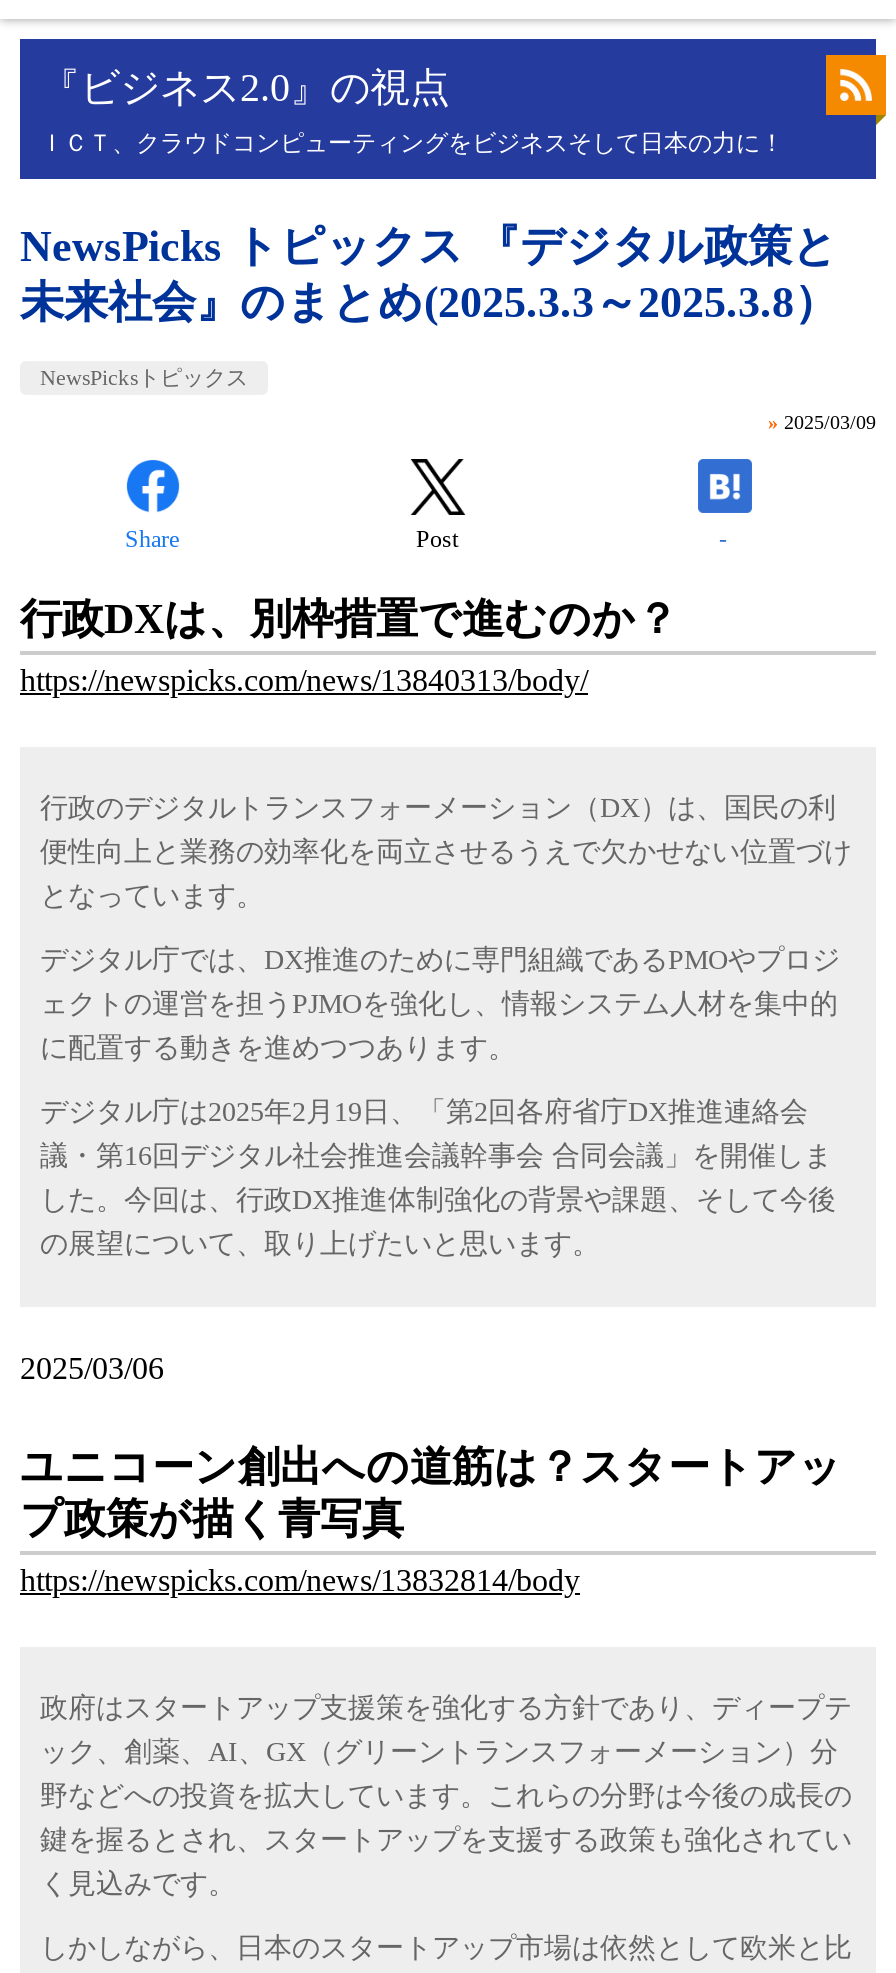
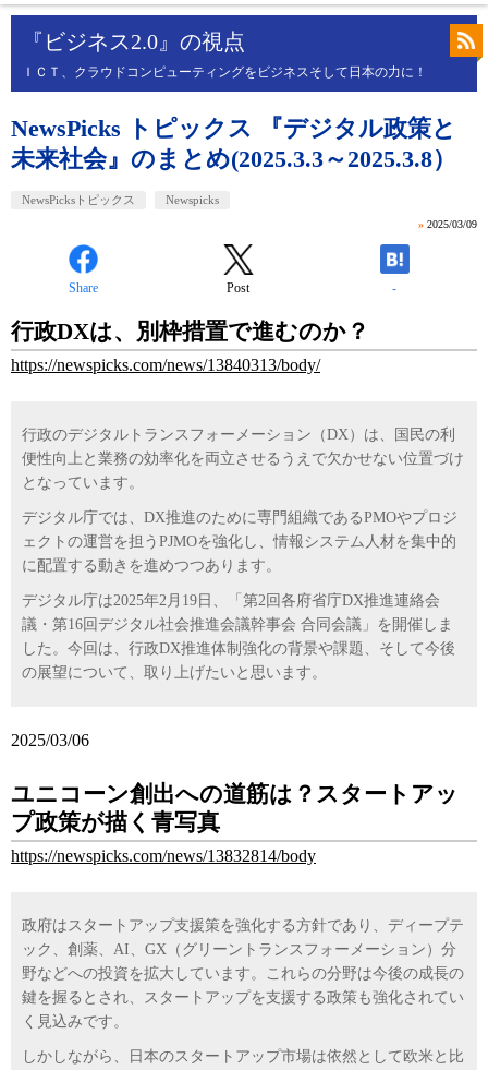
+ Newspicks
